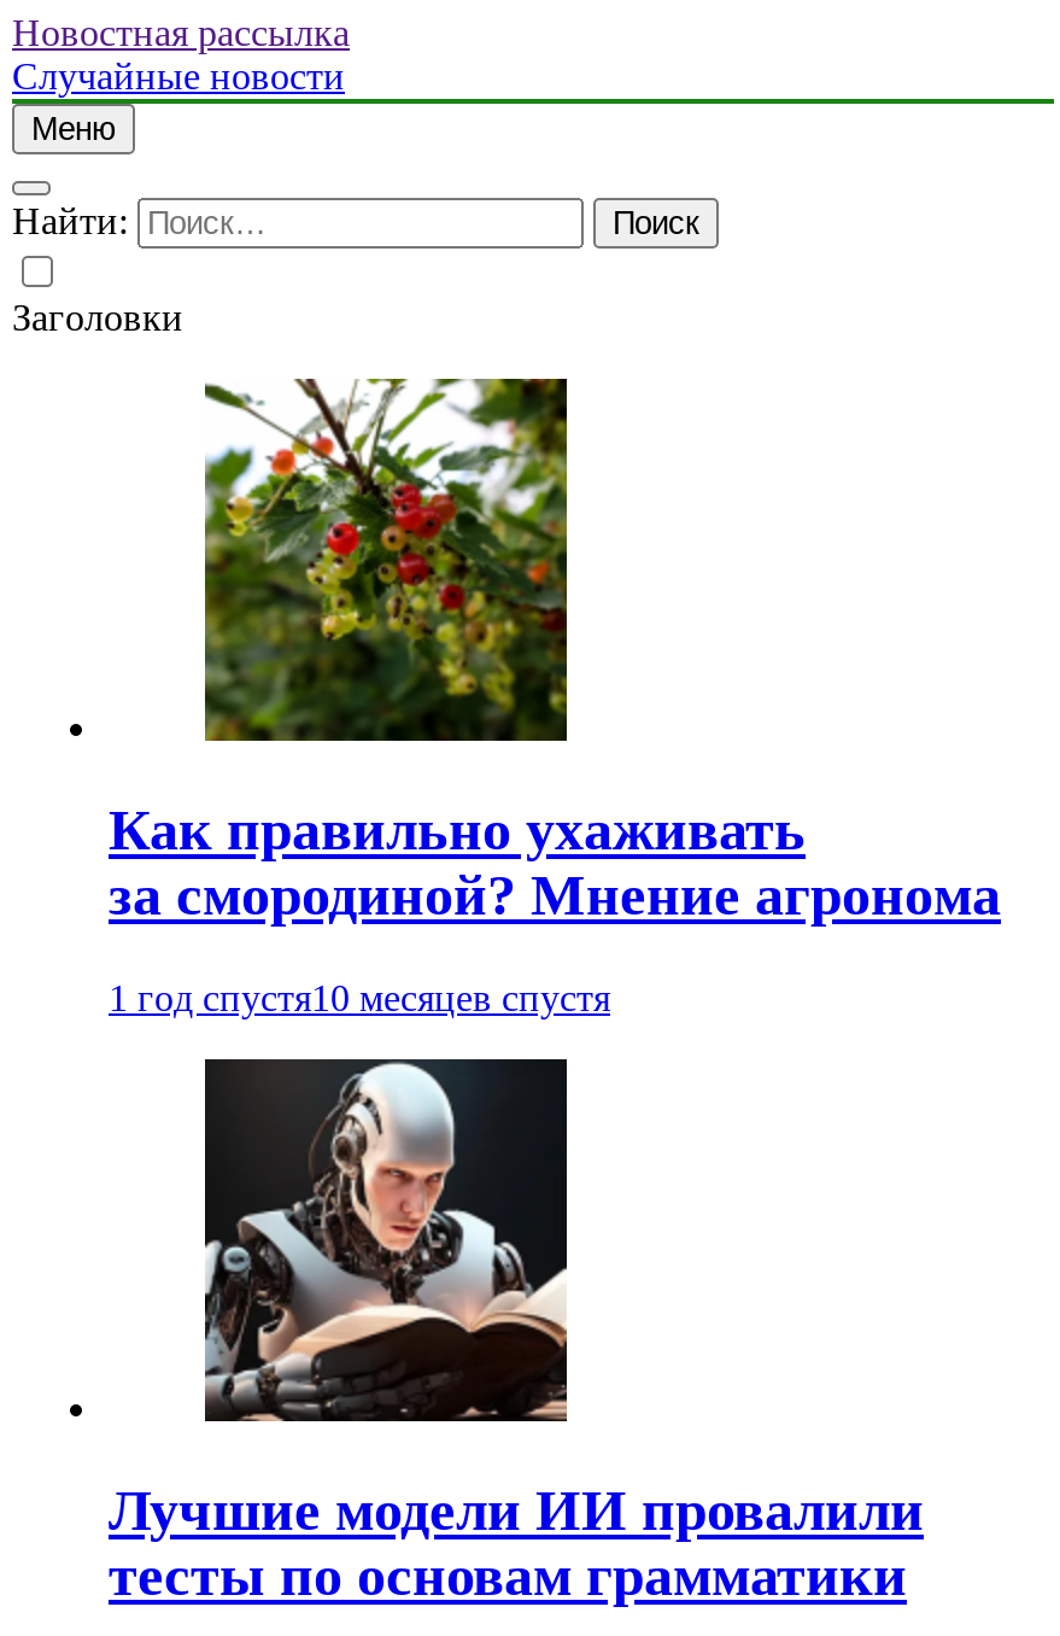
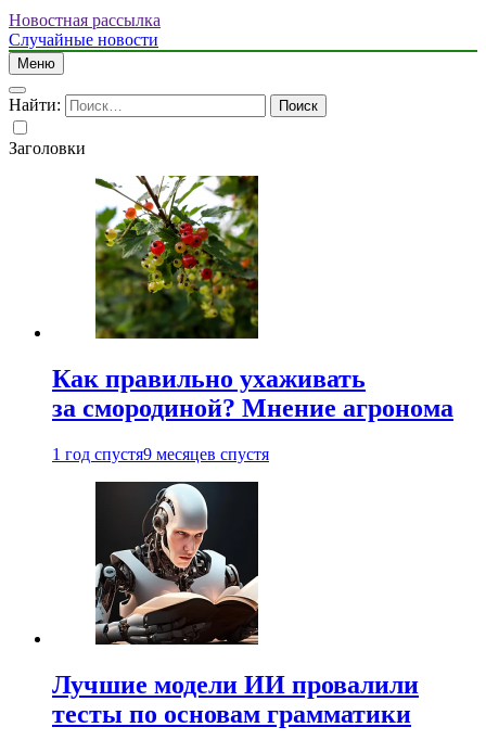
- 1 год спустя10 месяцев спустя
+ 1 год спустя9 месяцев спустя
